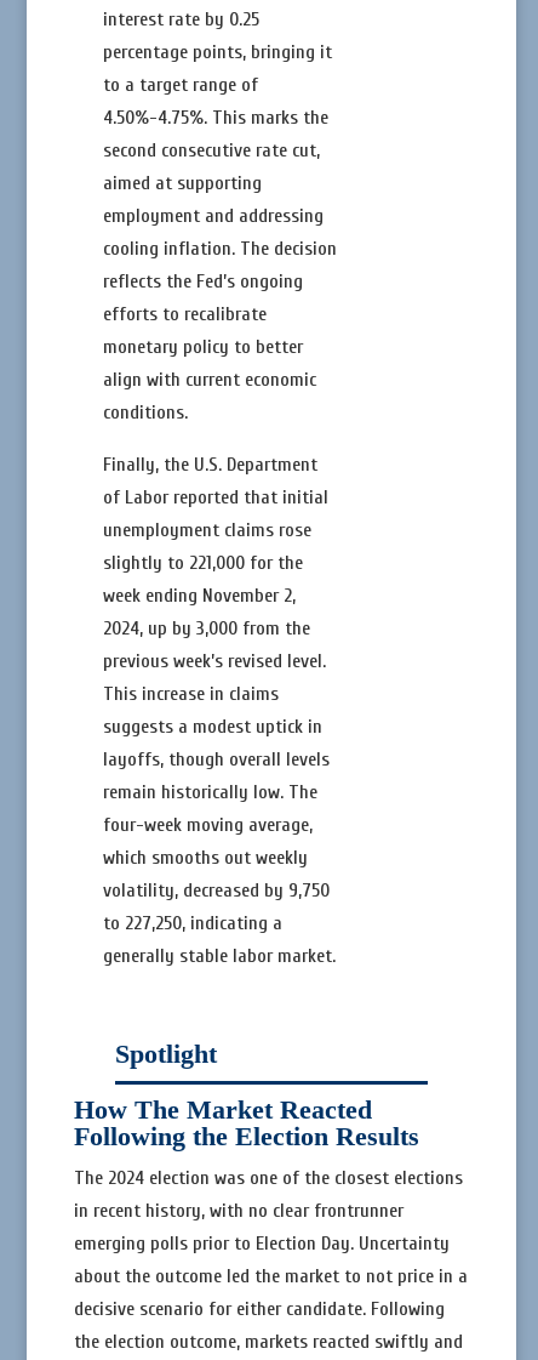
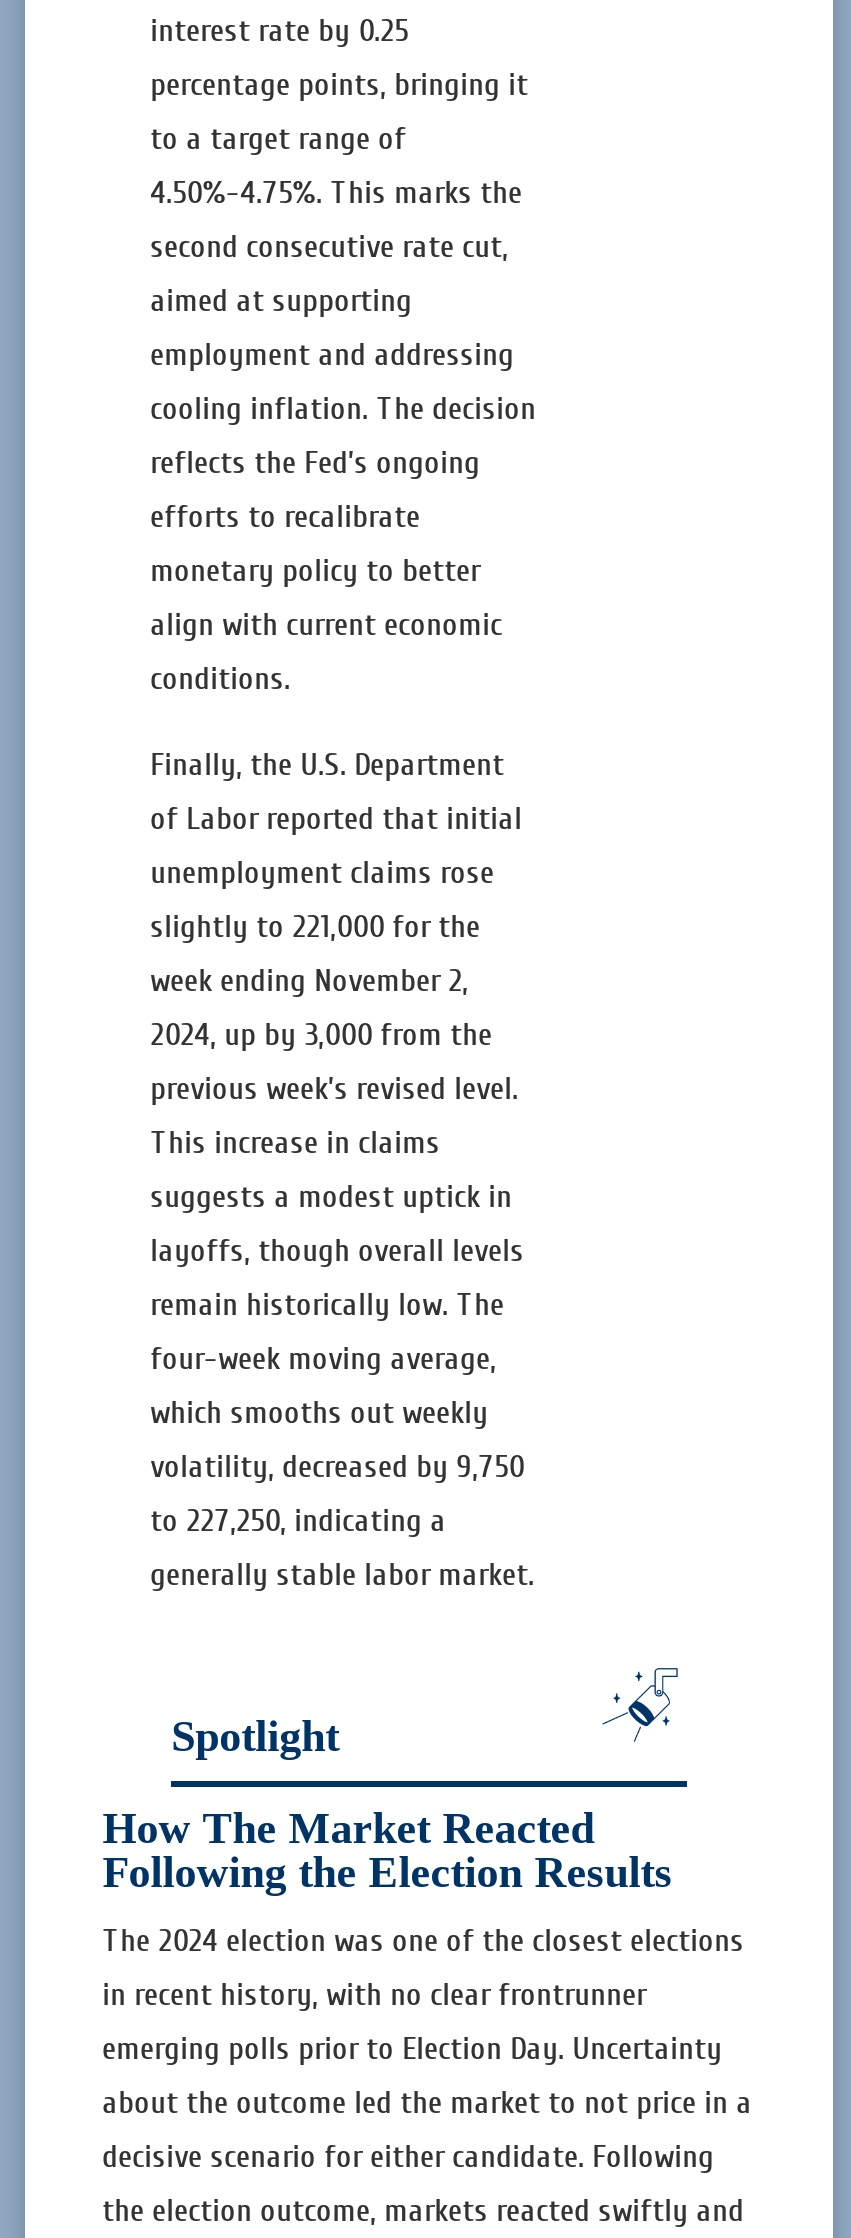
+ [image]
